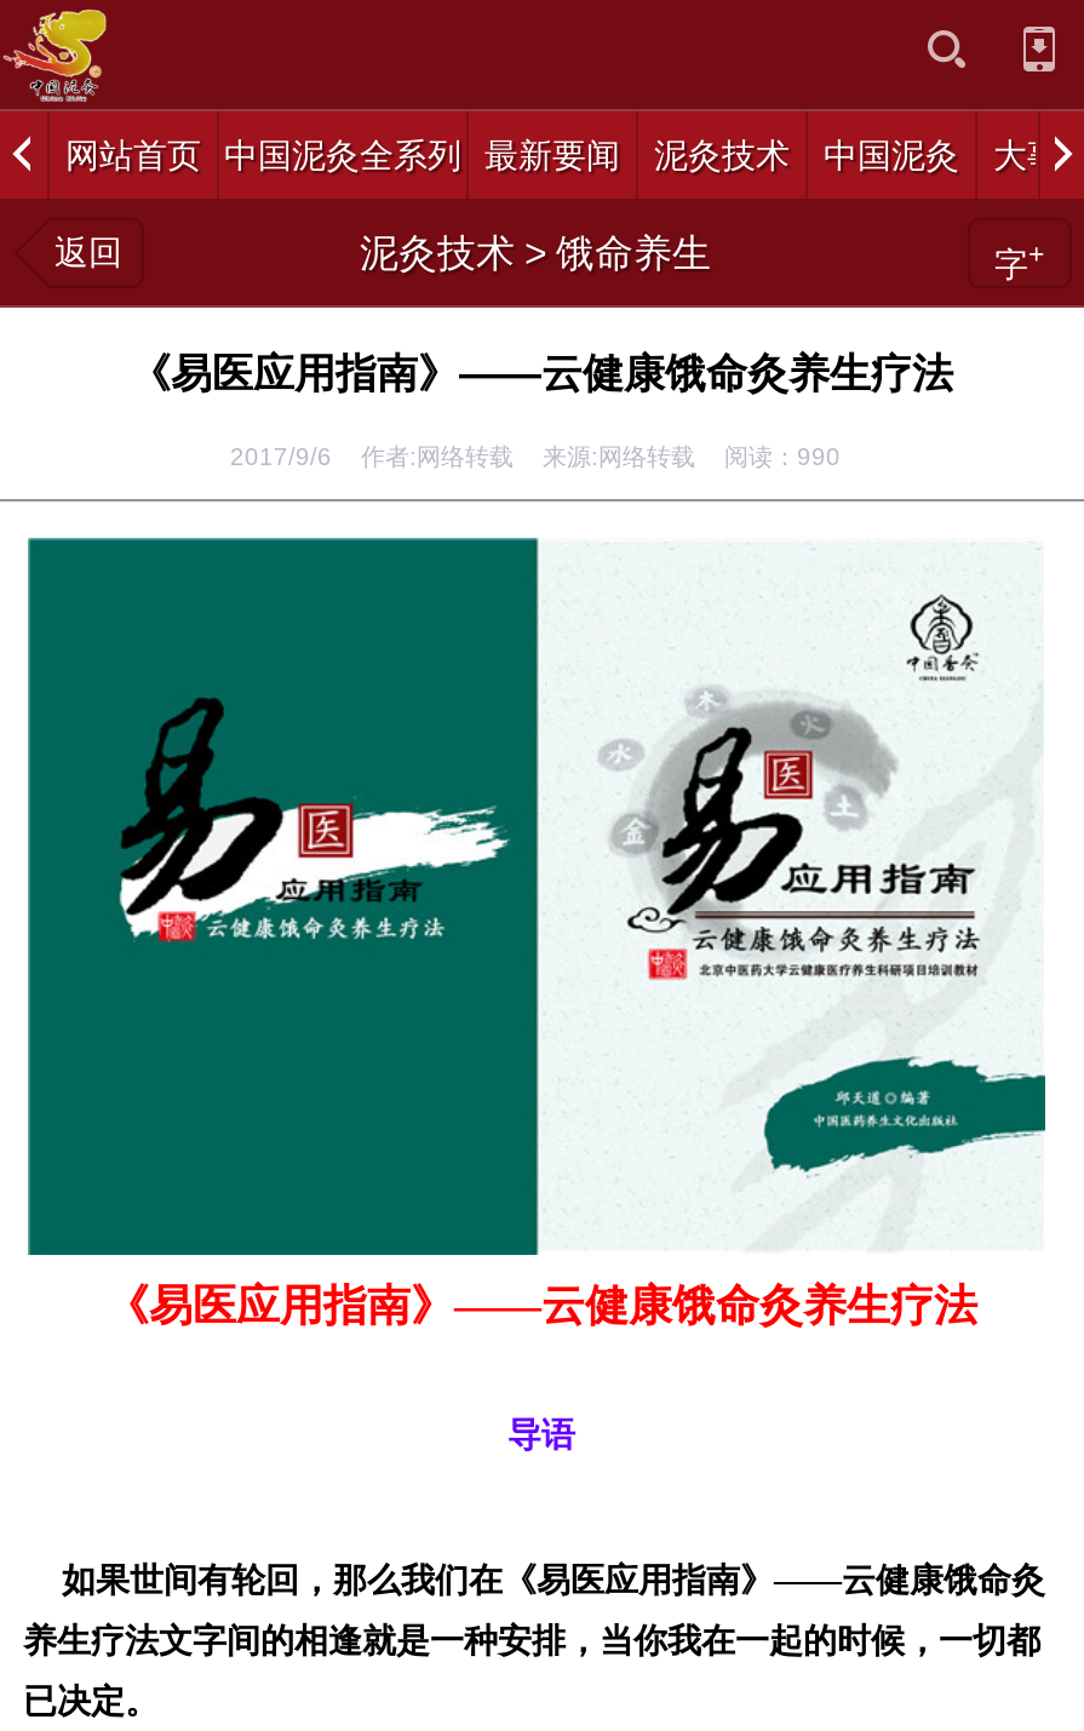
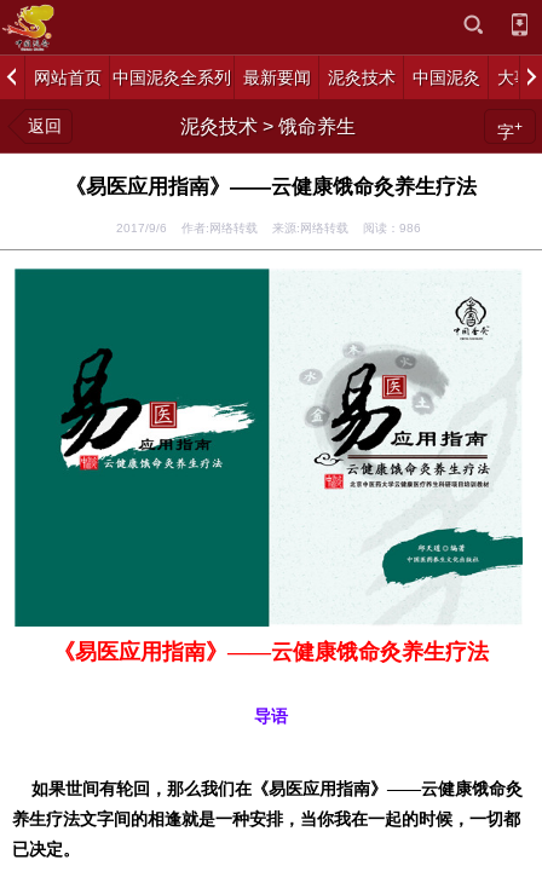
- 2017/9/6 作者:网络转载 来源:网络转载 阅读：990
+ 2017/9/6 作者:网络转载 来源:网络转载 阅读：986
